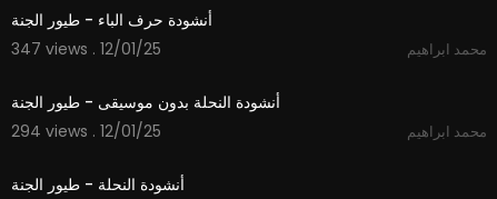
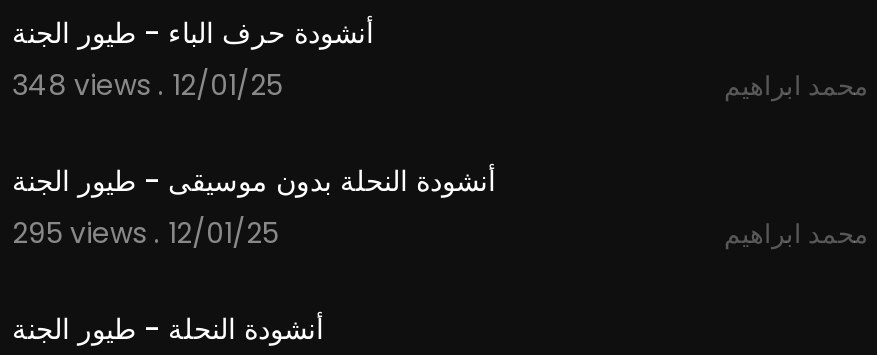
- 347 views . 12/01/25
+ 348 views . 12/01/25

- 294 views . 12/01/25
+ 295 views . 12/01/25
